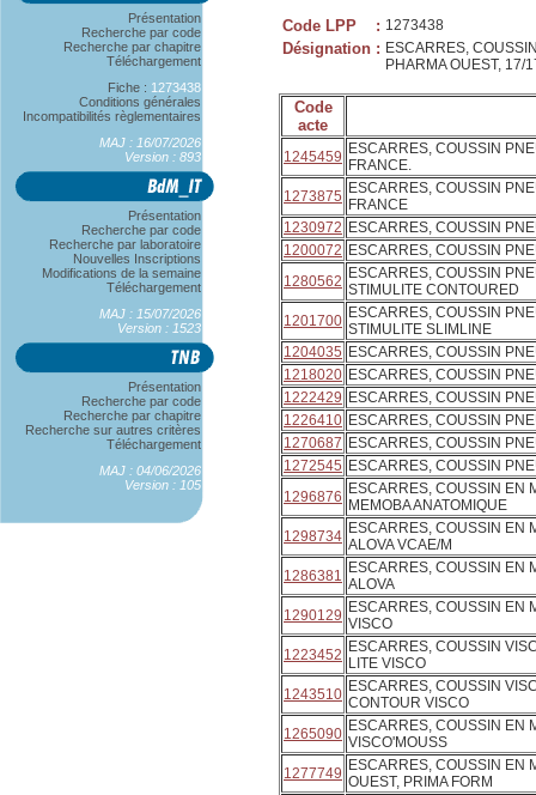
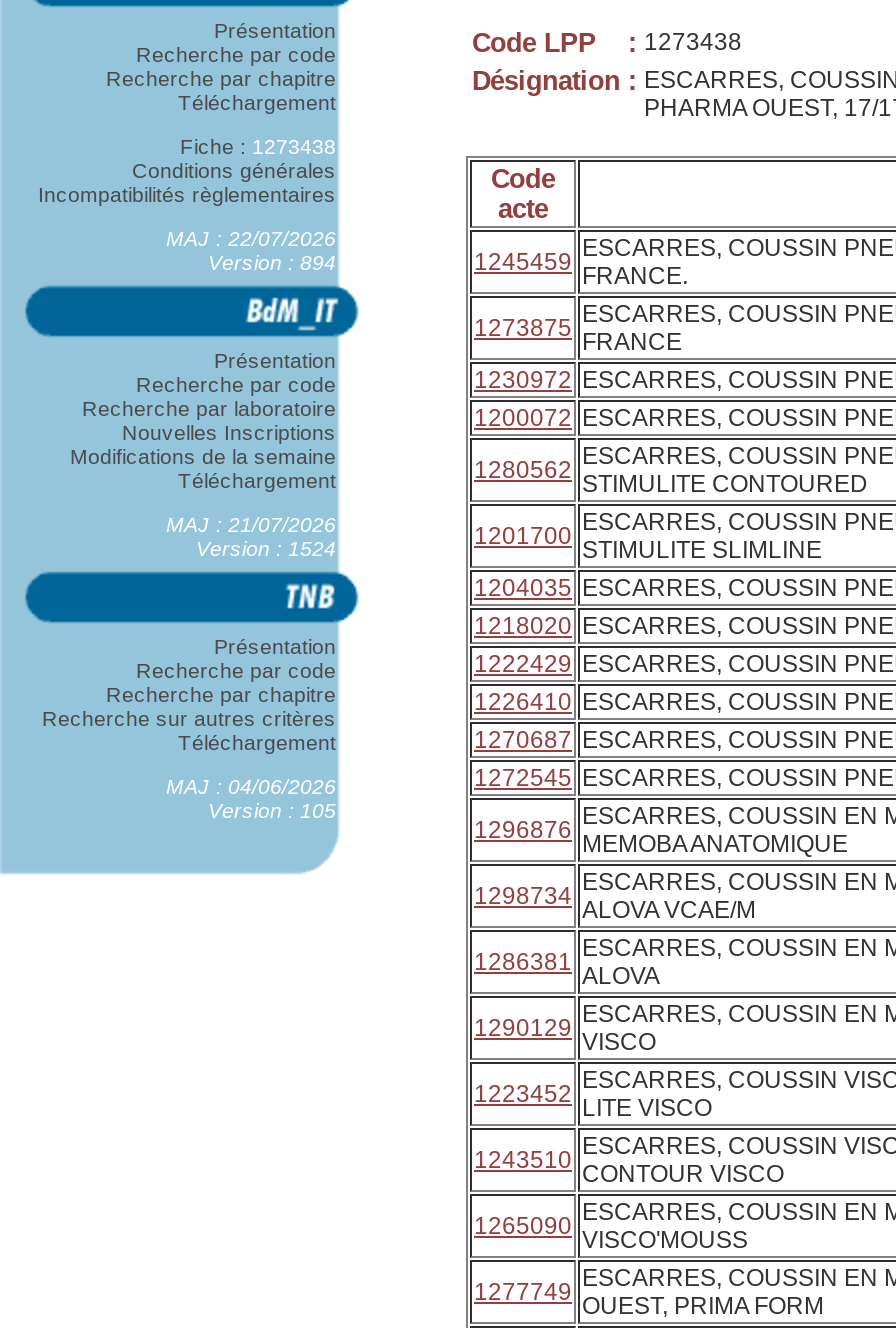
- MAJ : 16/07/2026
+ MAJ : 22/07/2026

- Version : 893
+ Version : 894

- MAJ : 15/07/2026
+ MAJ : 21/07/2026

- Version : 1523
+ Version : 1524
